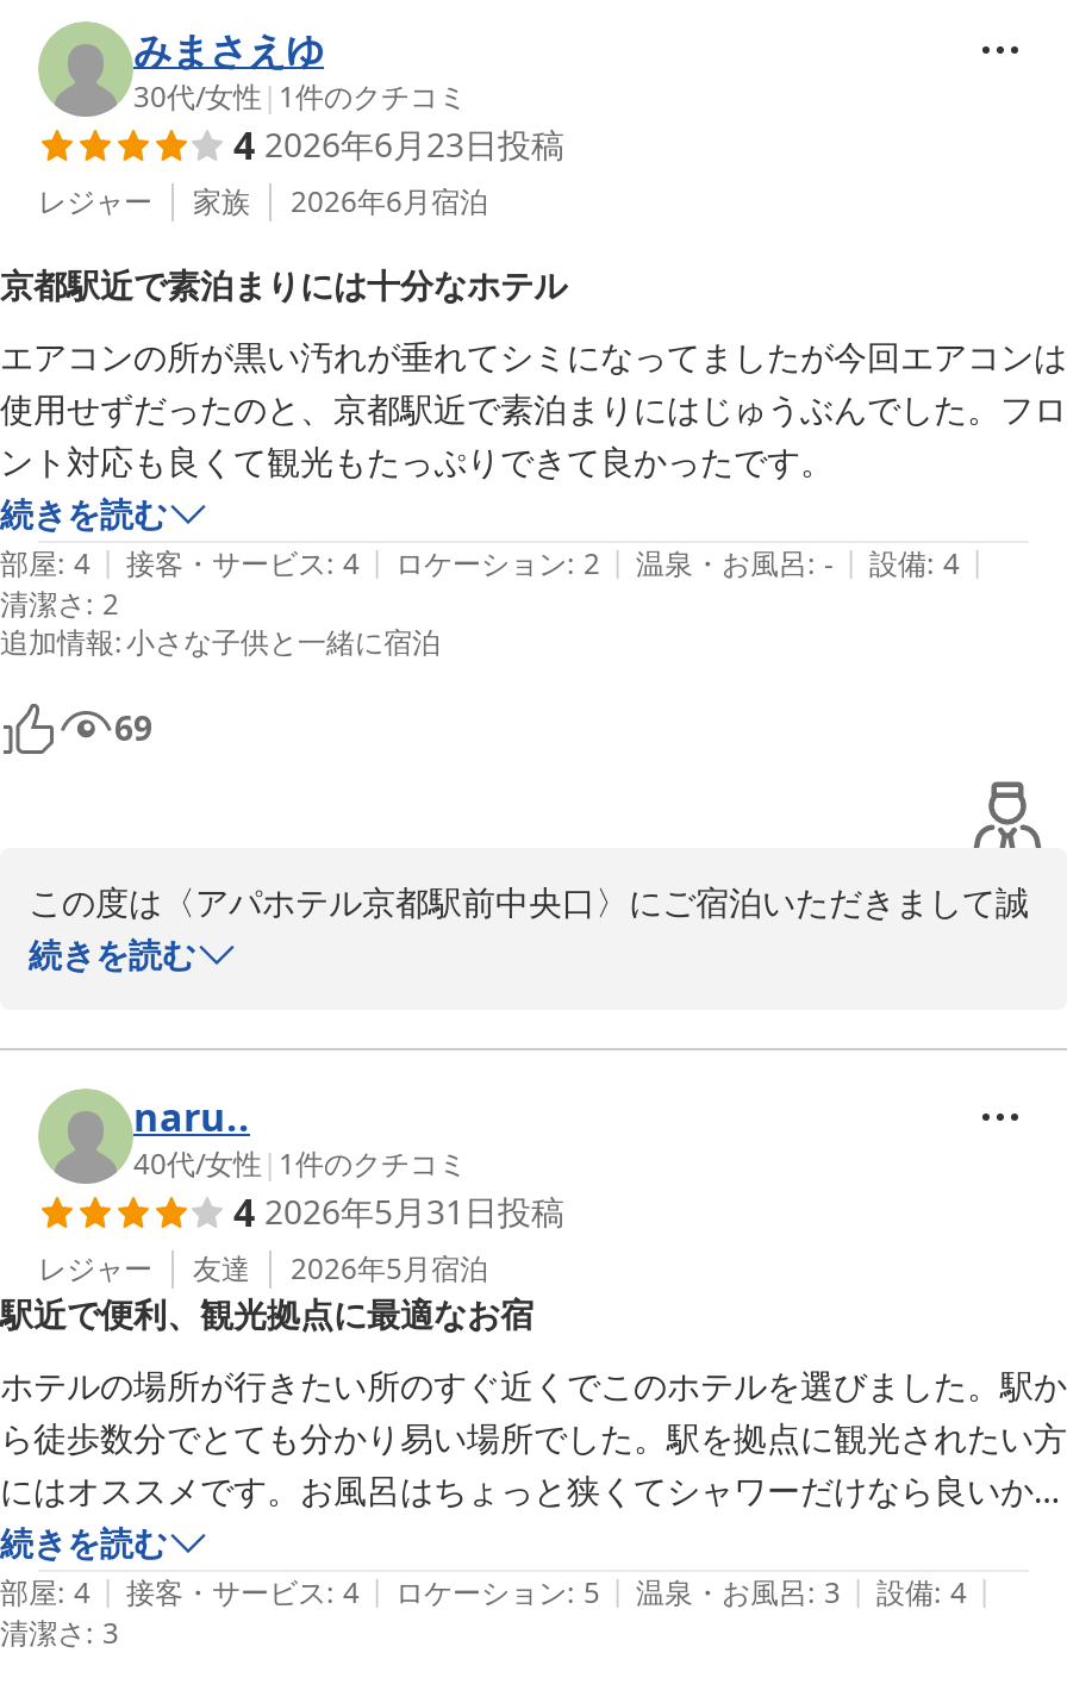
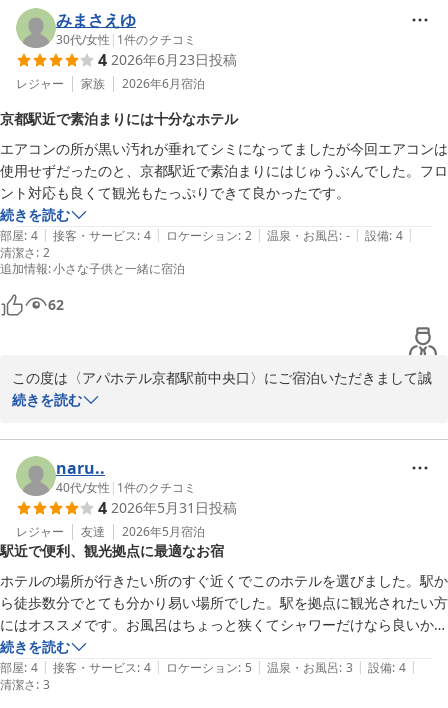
- 69
+ 62
